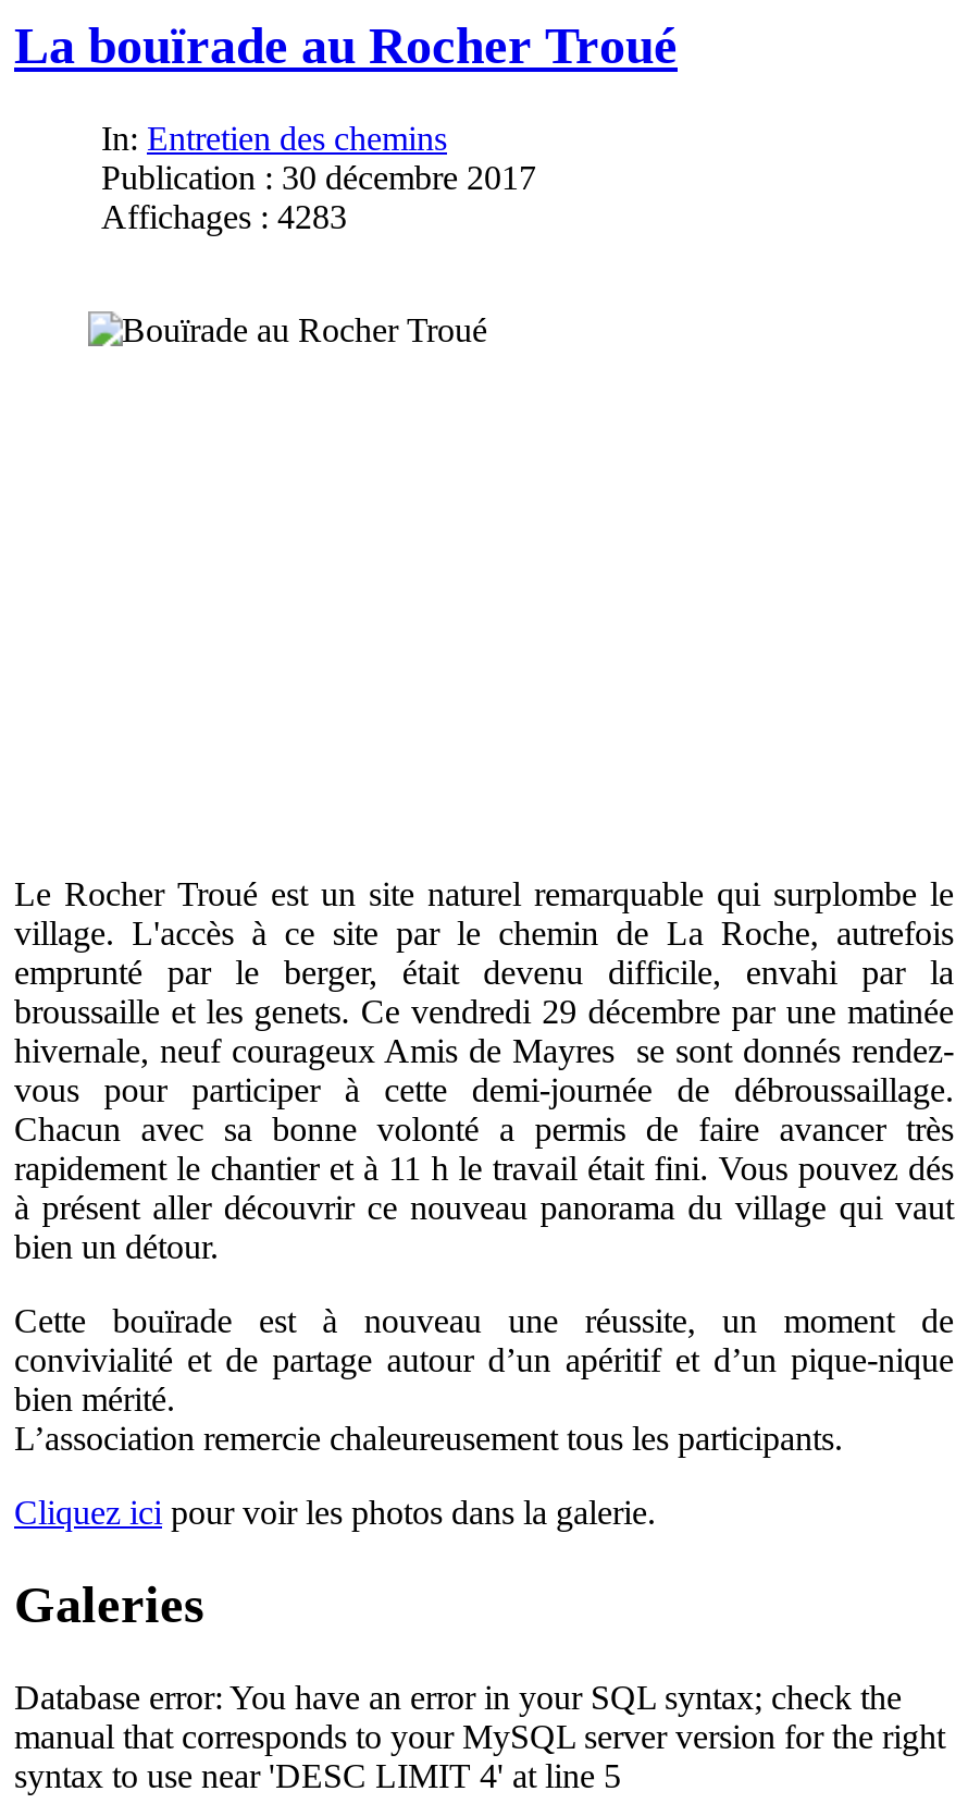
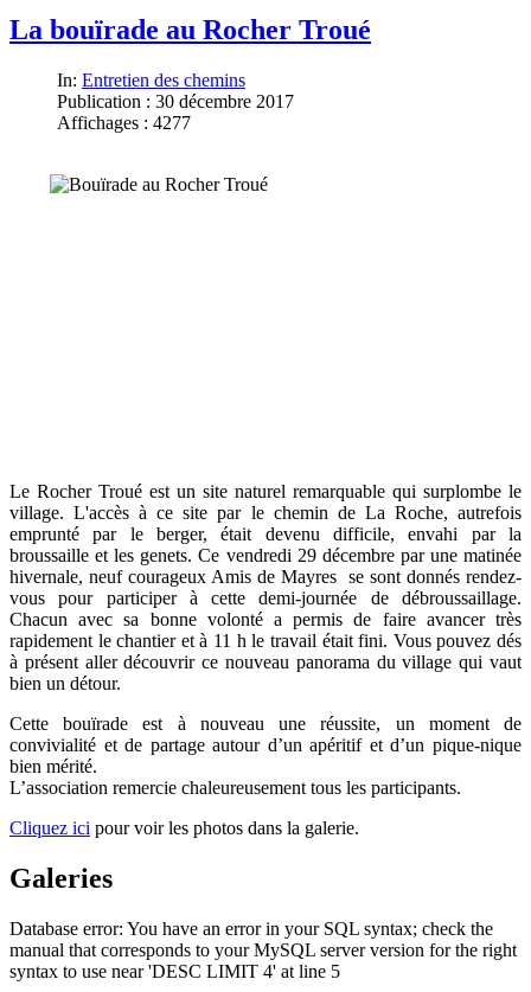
- Affichages : 4283
+ Affichages : 4277
